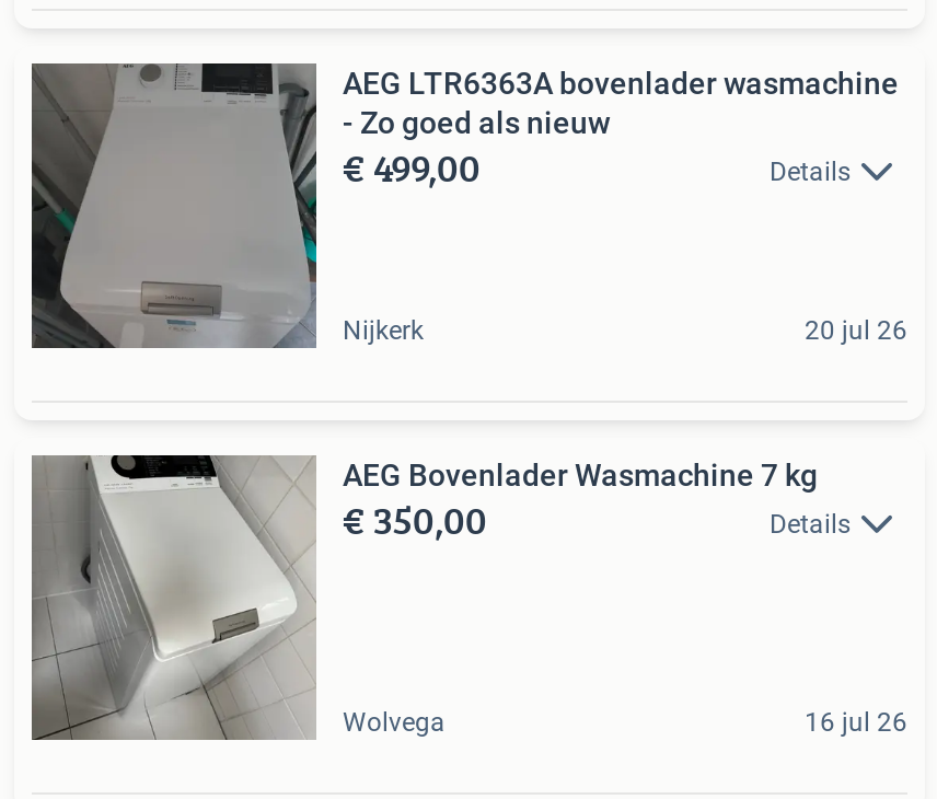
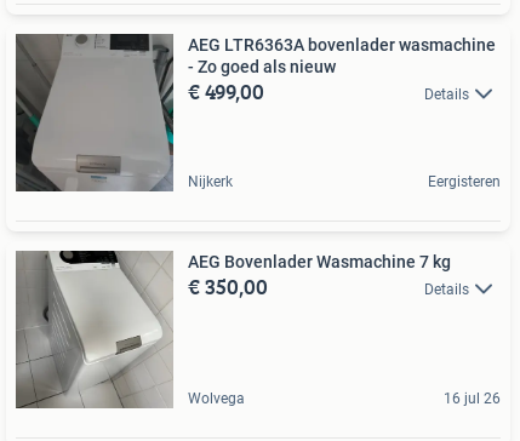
- 20 jul 26
+ Eergisteren
